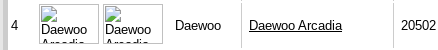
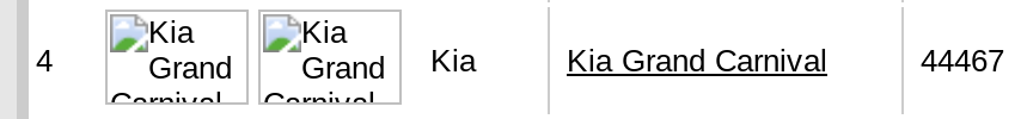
- [image]
+ [image]

- [image]
- Daewoo
- Daewoo Arcadia
- 20502
+ [image]
+ Kia
+ Kia Grand Carnival
+ 44467
